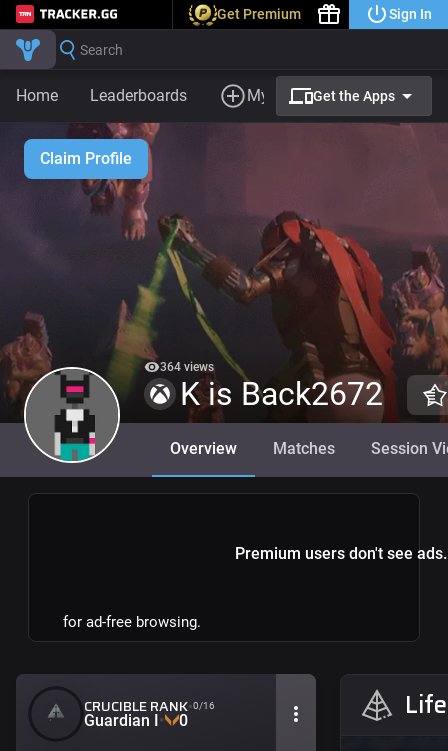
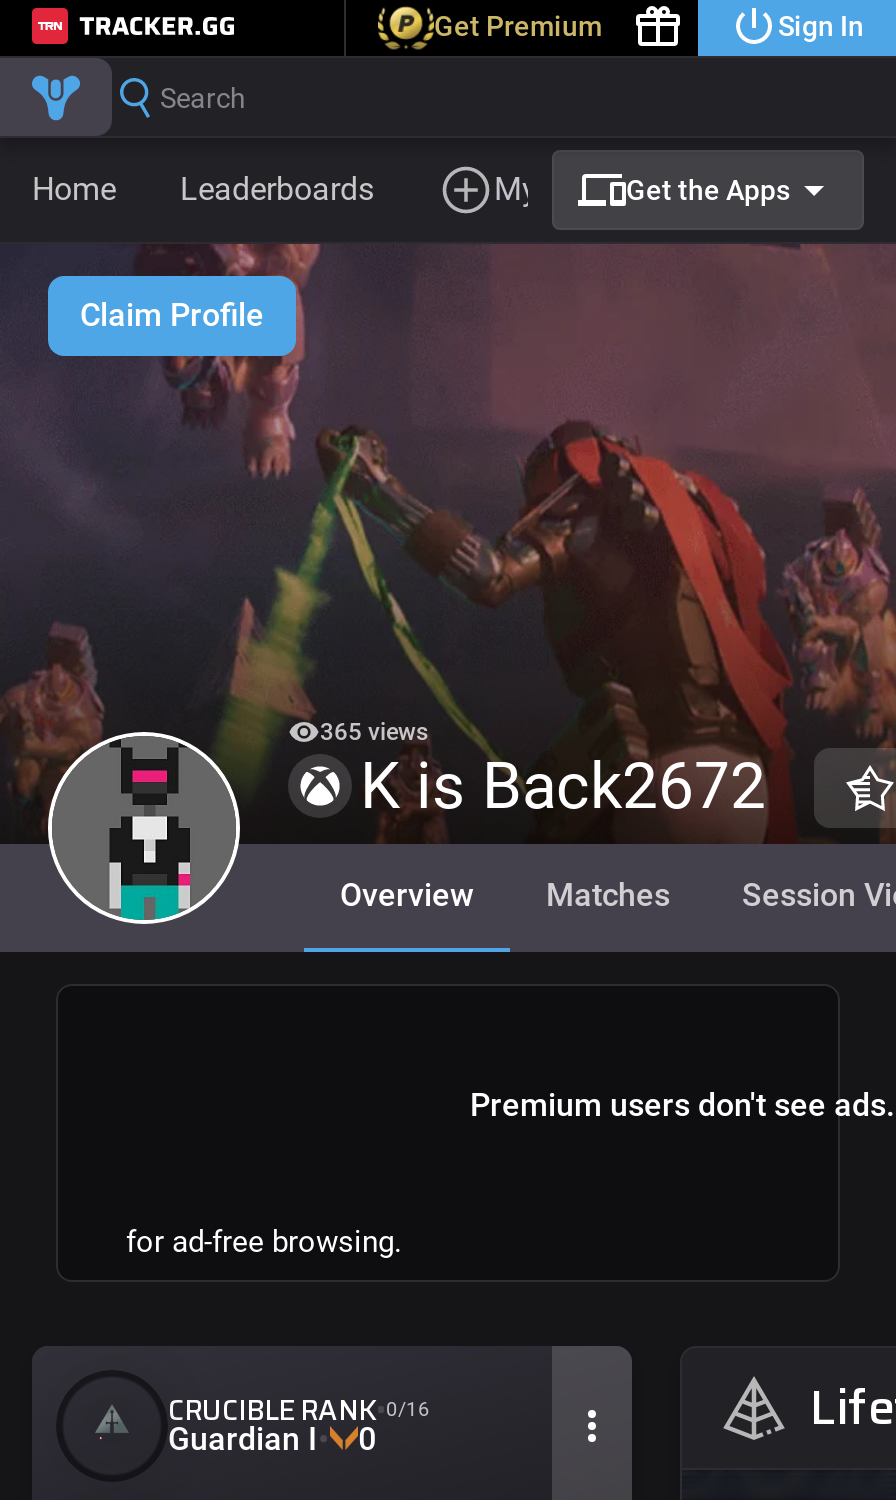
- 364 views
+ 365 views
